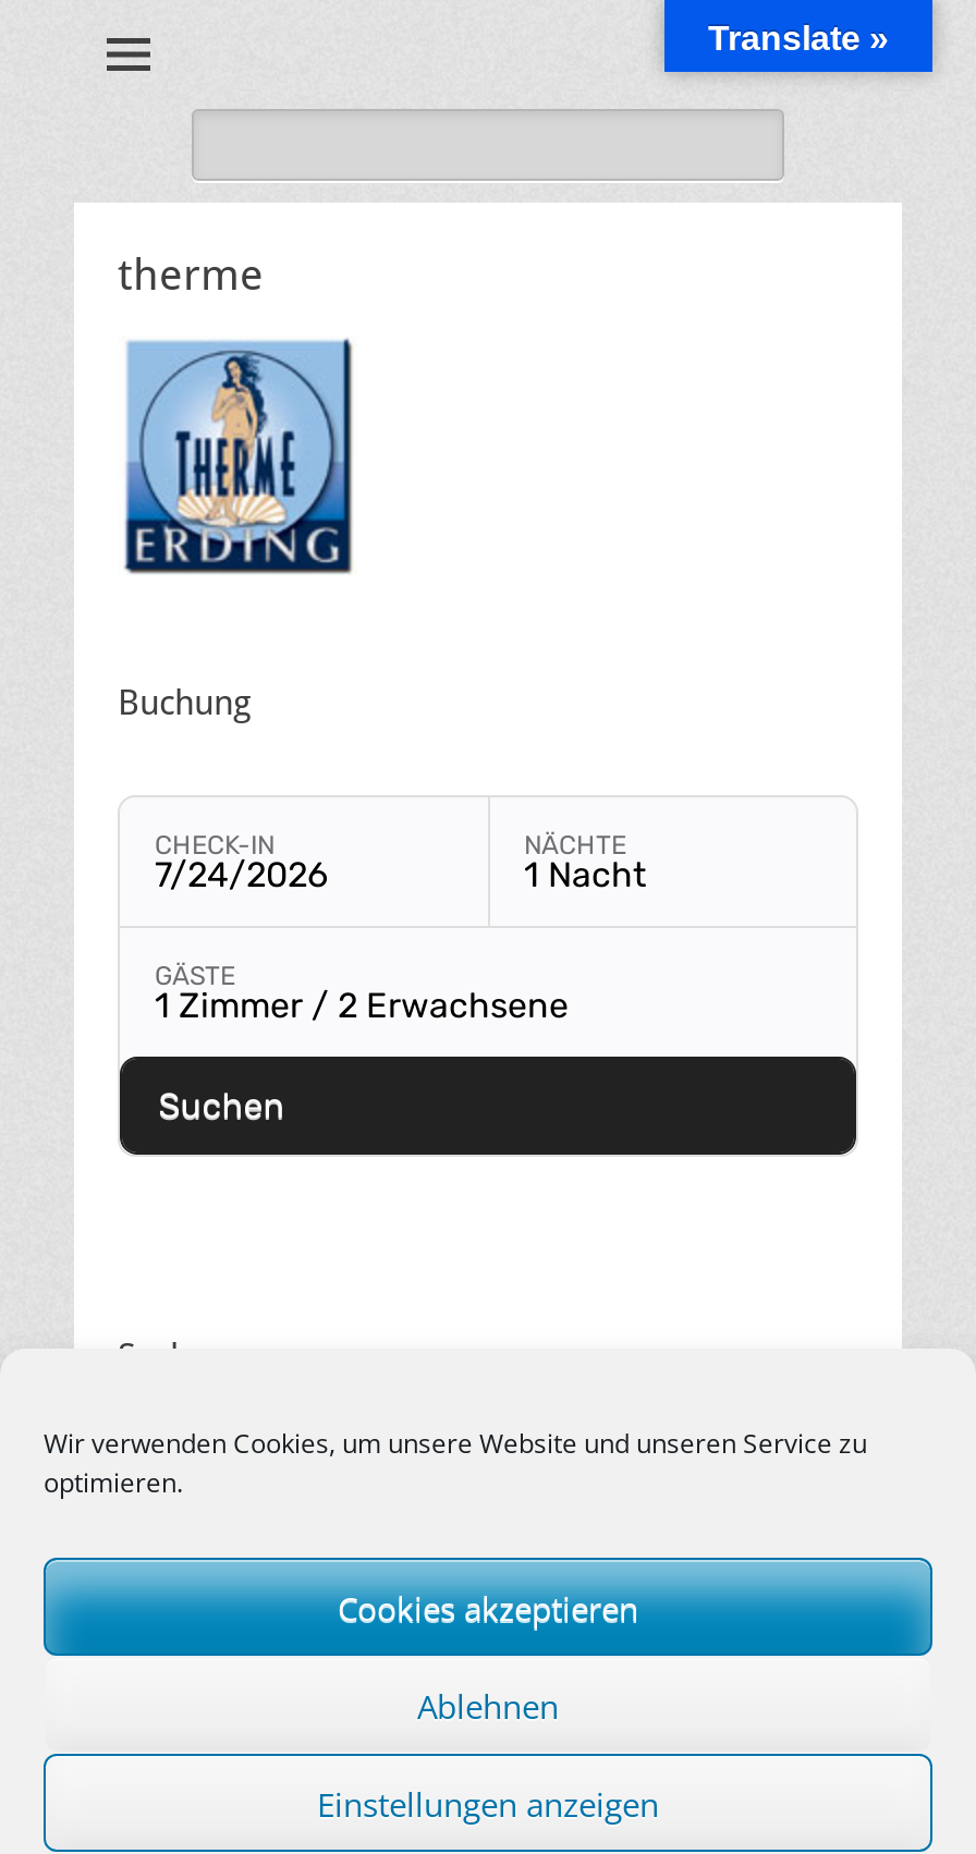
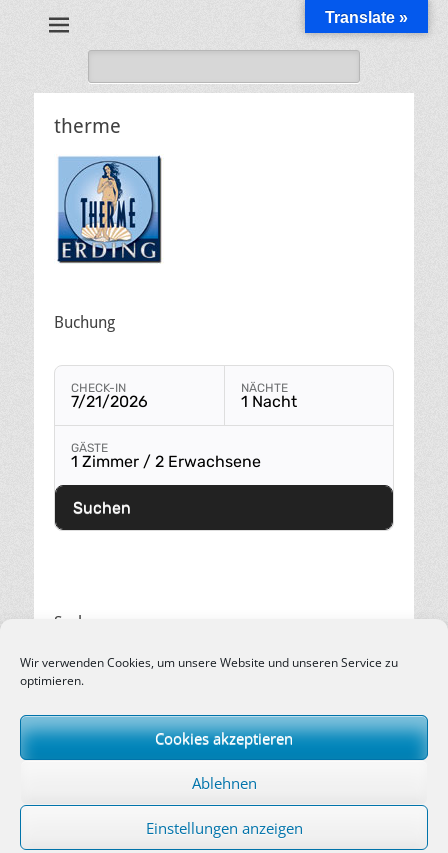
- 7/24/2026
+ 7/21/2026
